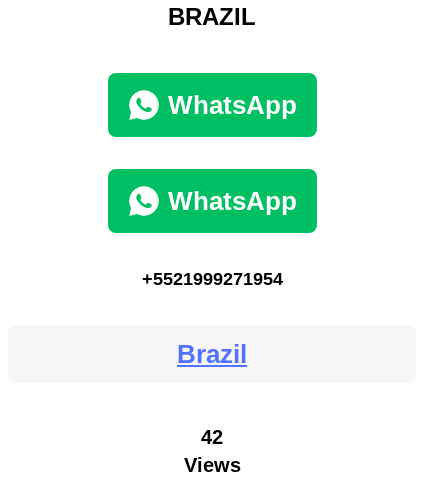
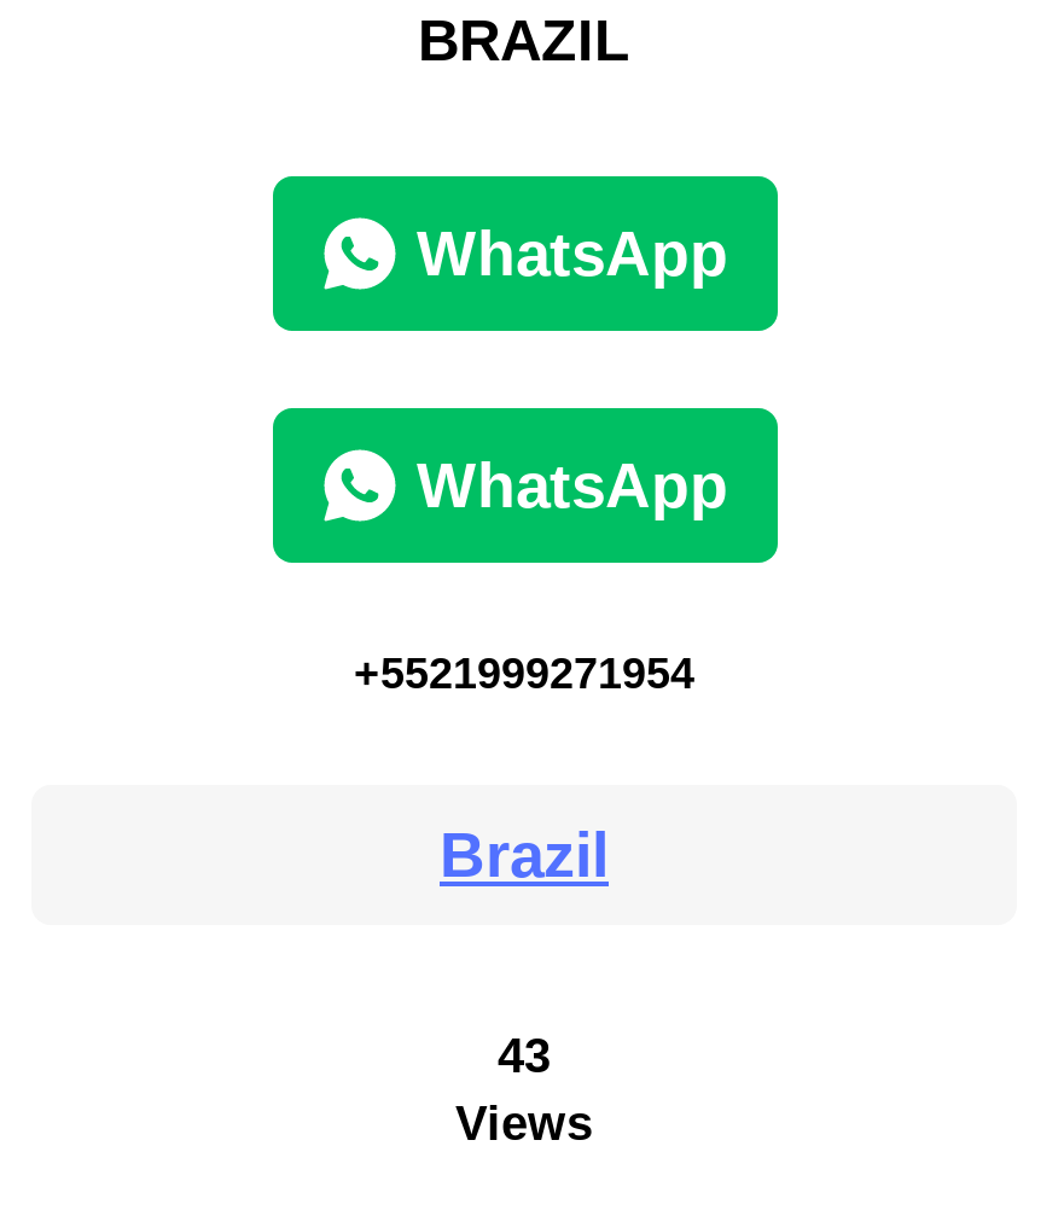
- 42
+ 43
